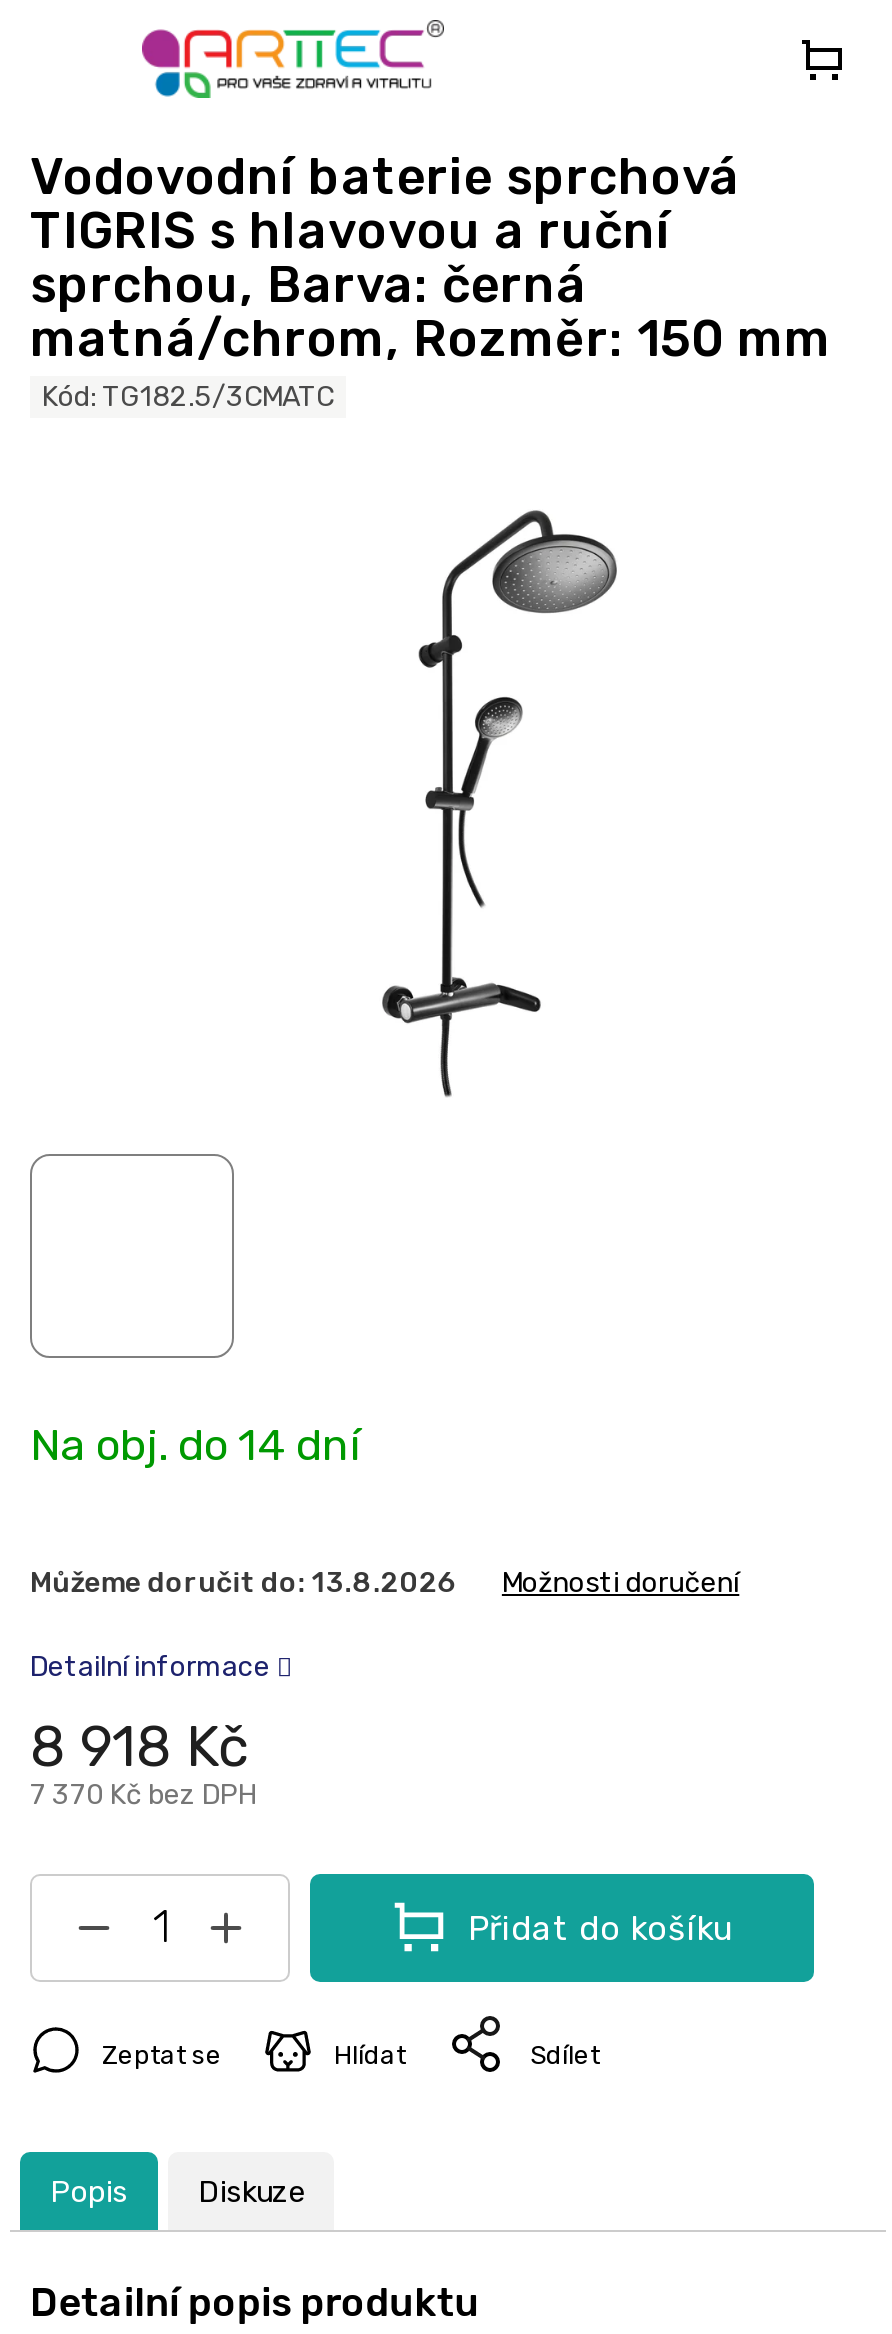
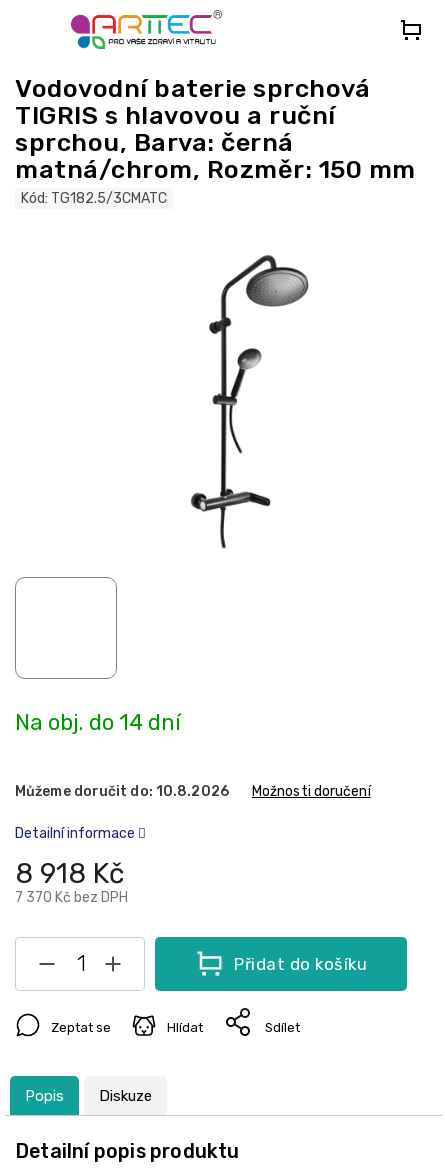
- Můžeme doručit do: 13.8.2026
+ Můžeme doručit do: 10.8.2026
